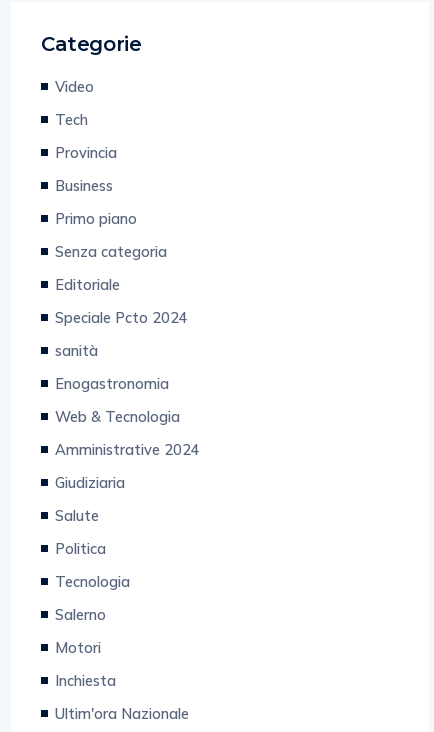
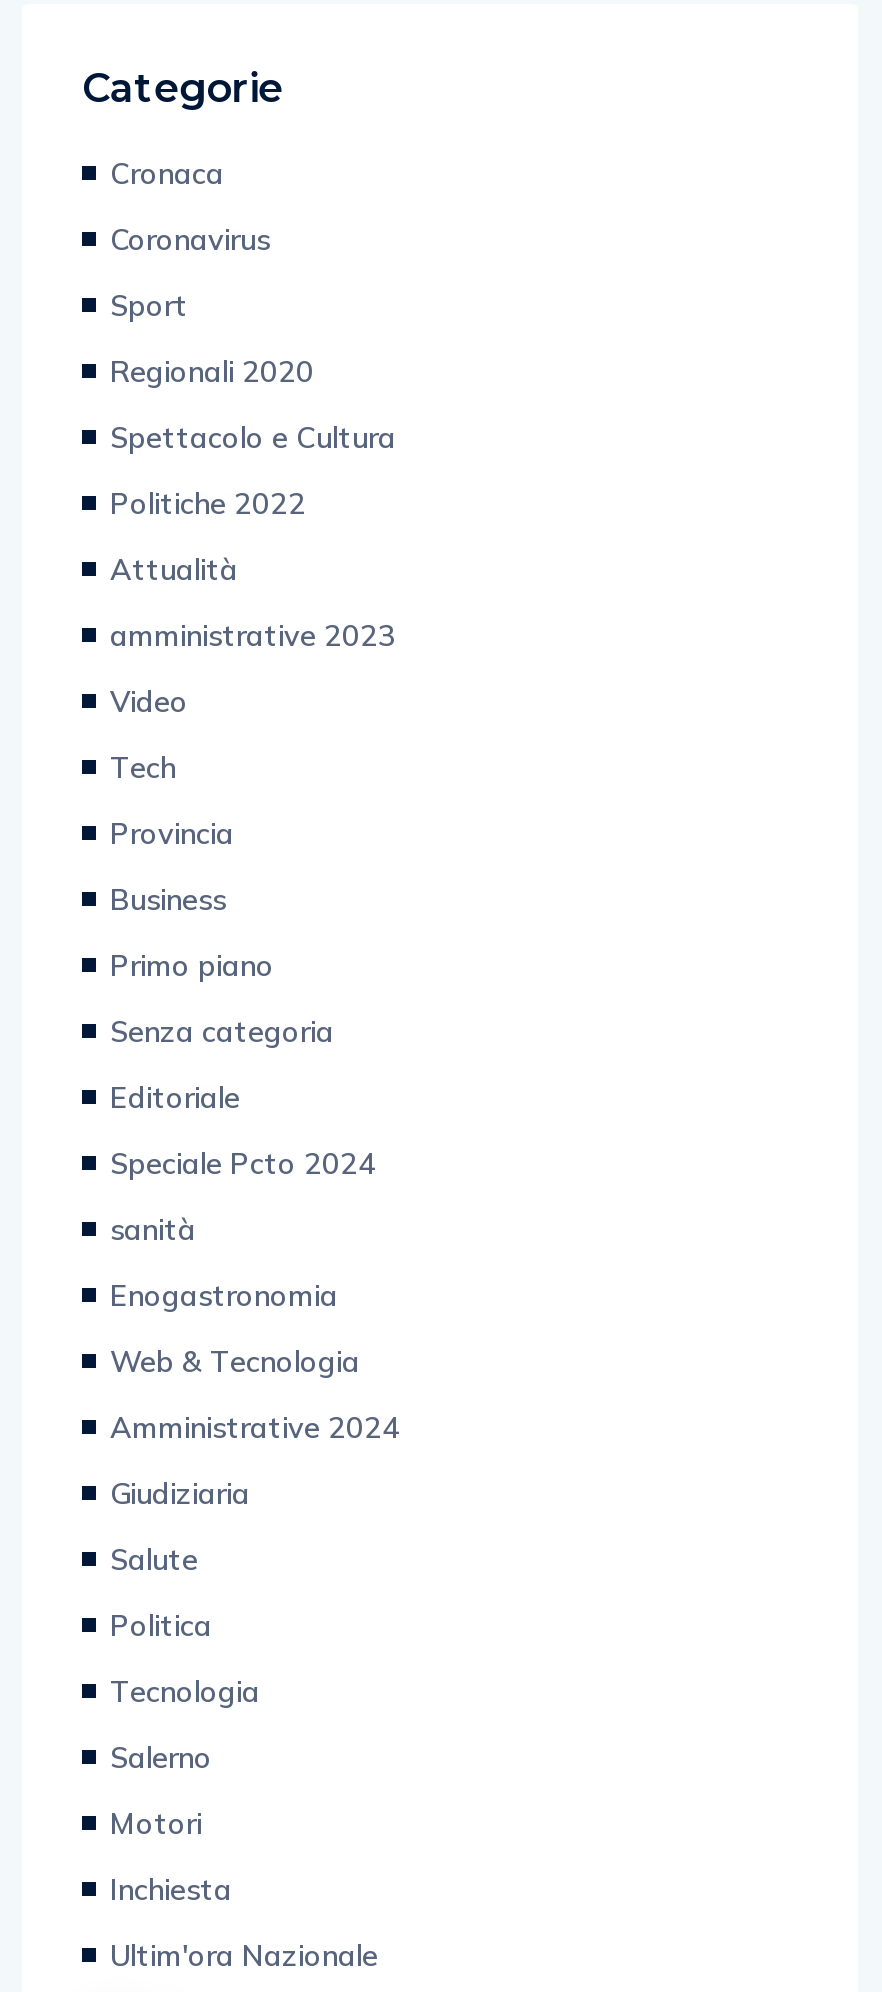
+ Cronaca
+ Coronavirus
+ Sport
+ Regionali 2020
+ Spettacolo e Cultura
+ Politiche 2022
+ Attualità
+ amministrative 2023
